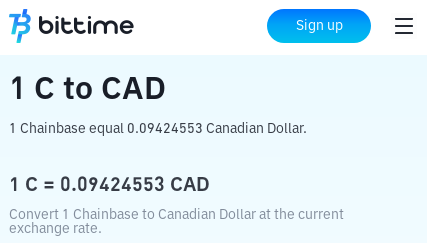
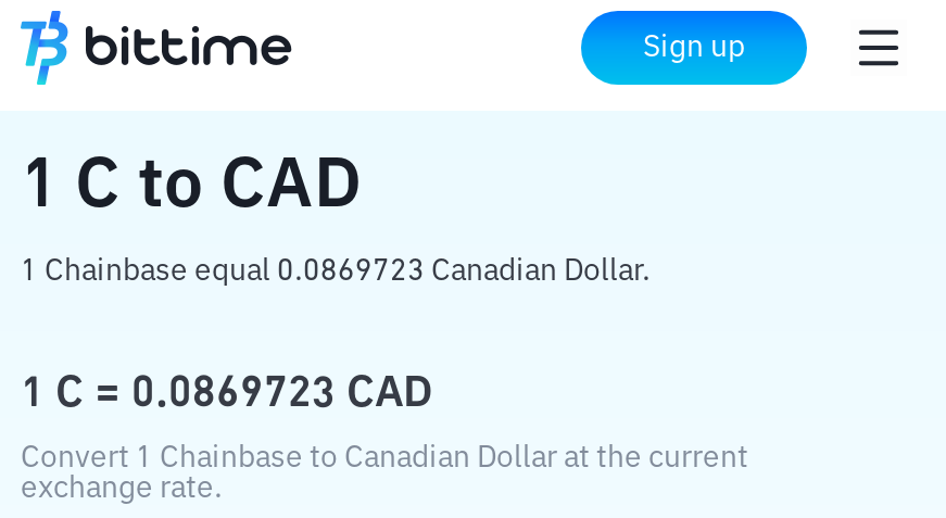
- 1 Chainbase equal 0.09424553 Canadian Dollar.
+ 1 Chainbase equal 0.0869723 Canadian Dollar.

- 1 C = 0.09424553 CAD
+ 1 C = 0.0869723 CAD
